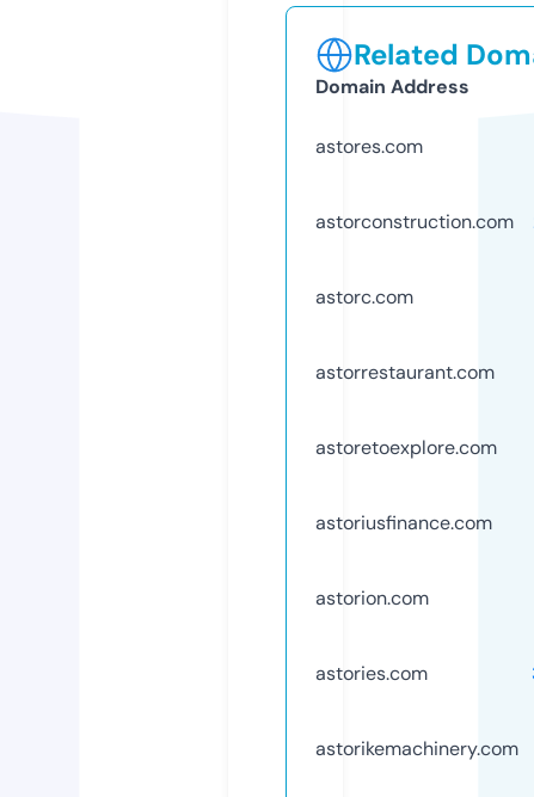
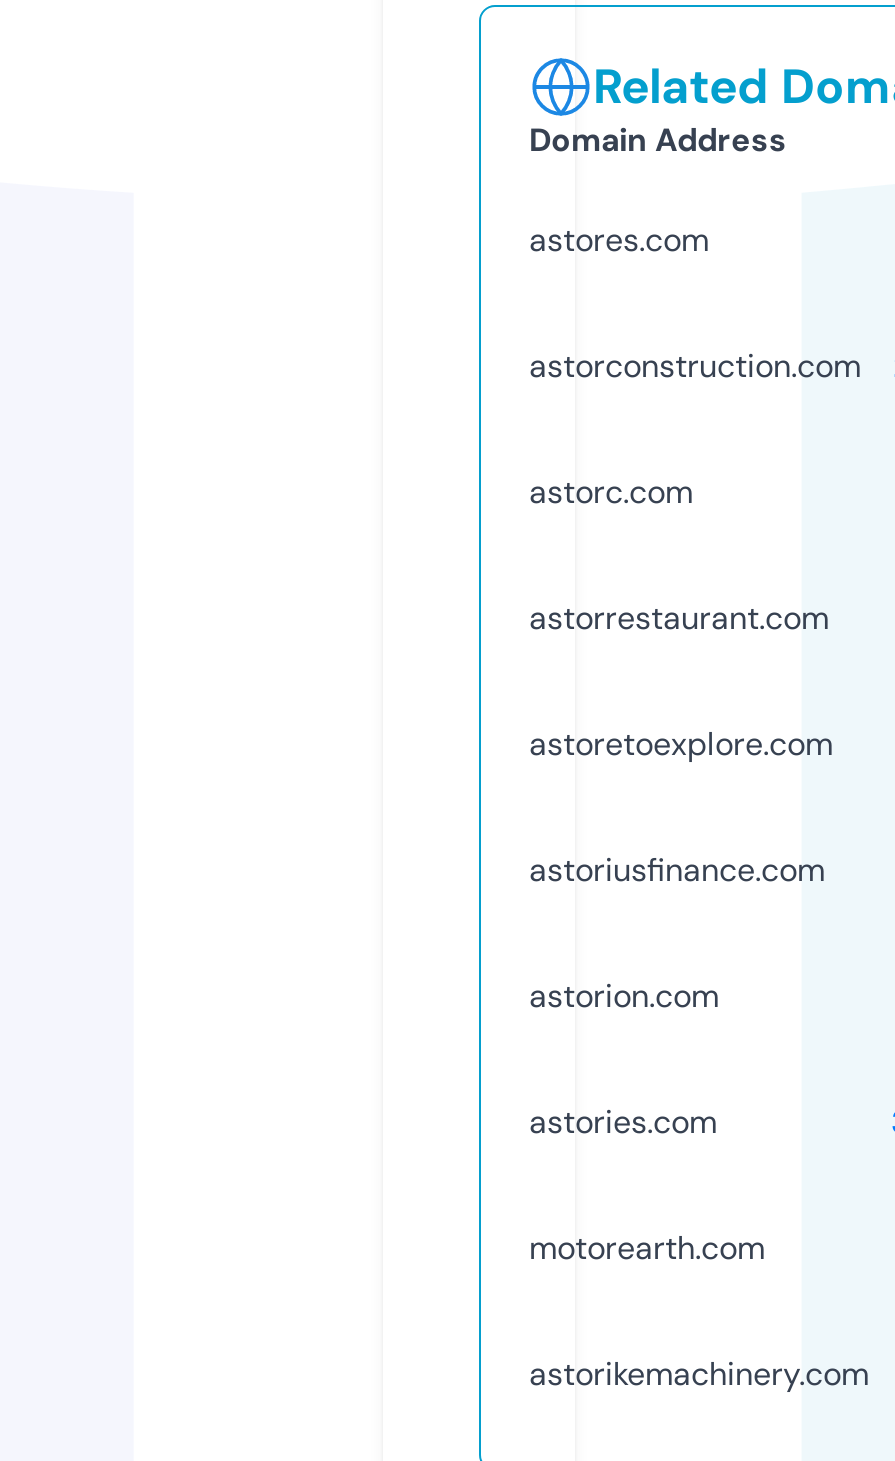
+ motorearth.com
